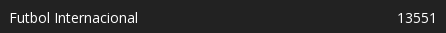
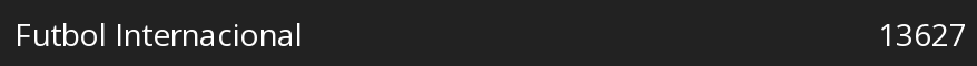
- 13551
+ 13627
